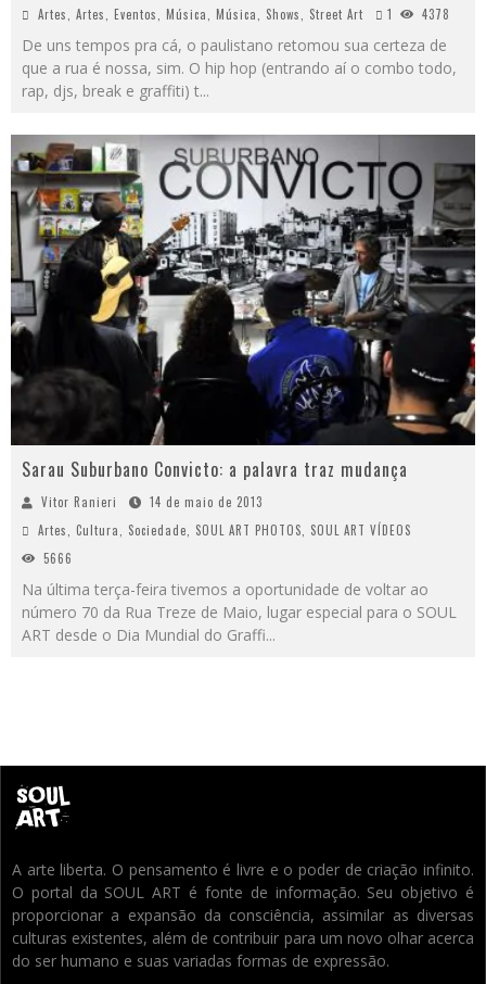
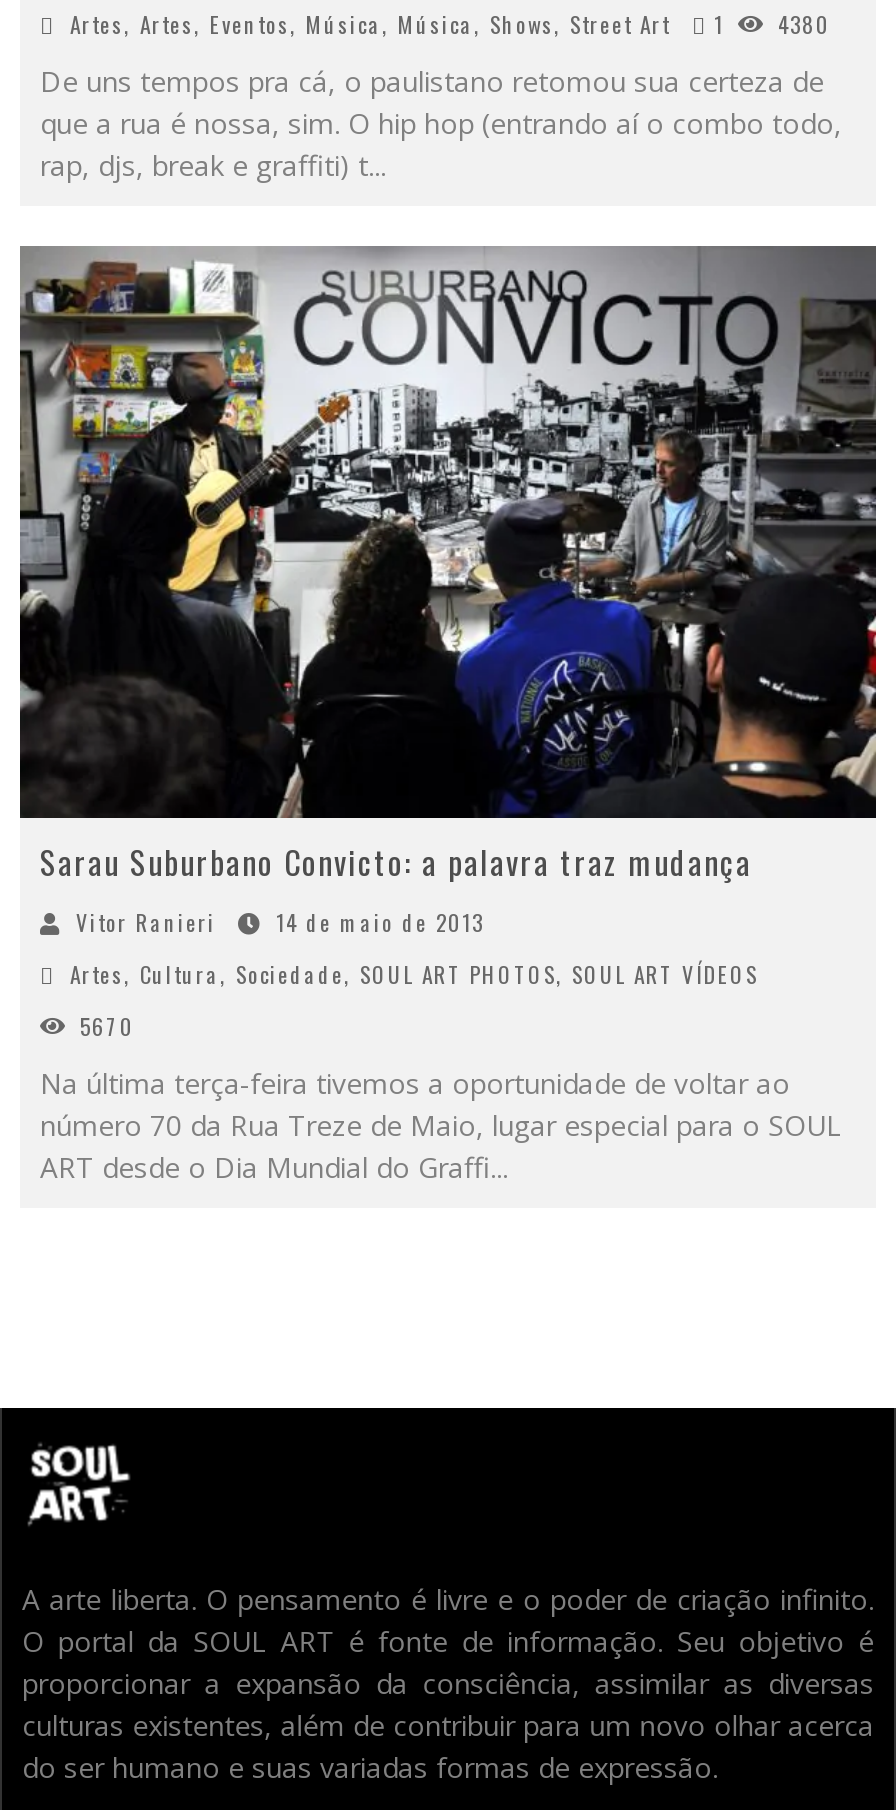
- Artes, Artes, Eventos, Música, Música, Shows, Street Art 1 4378
+ Artes, Artes, Eventos, Música, Música, Shows, Street Art 1 4380

- 5666
+ 5670
